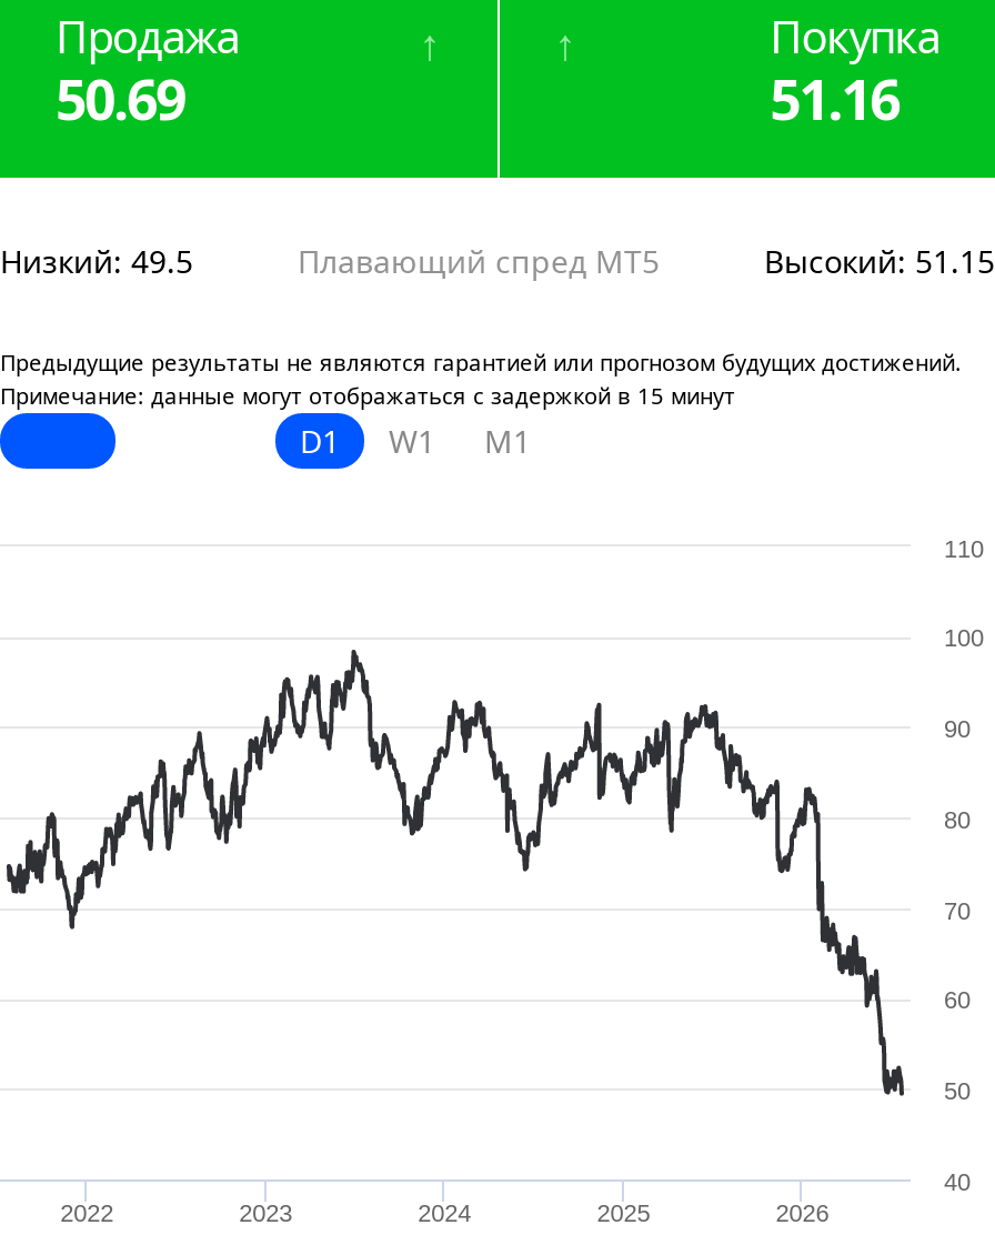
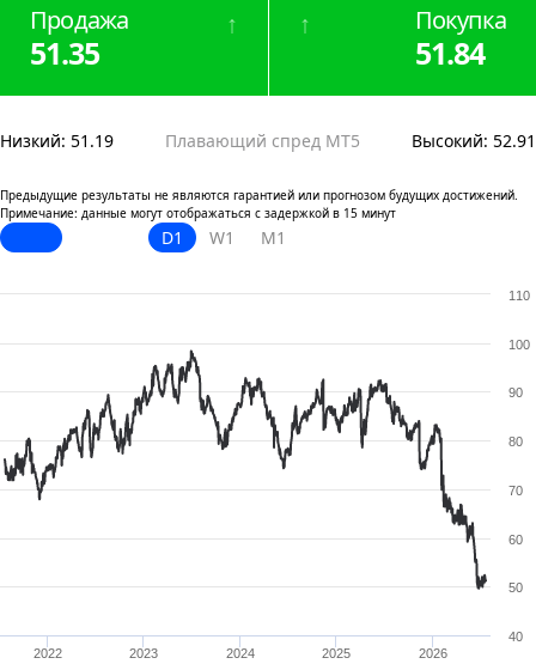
- 50.69
+ 51.35

- 51.16
+ 51.84

- Низкий: 49.5
+ Низкий: 51.19

- Высокий: 51.15
+ Высокий: 52.91
